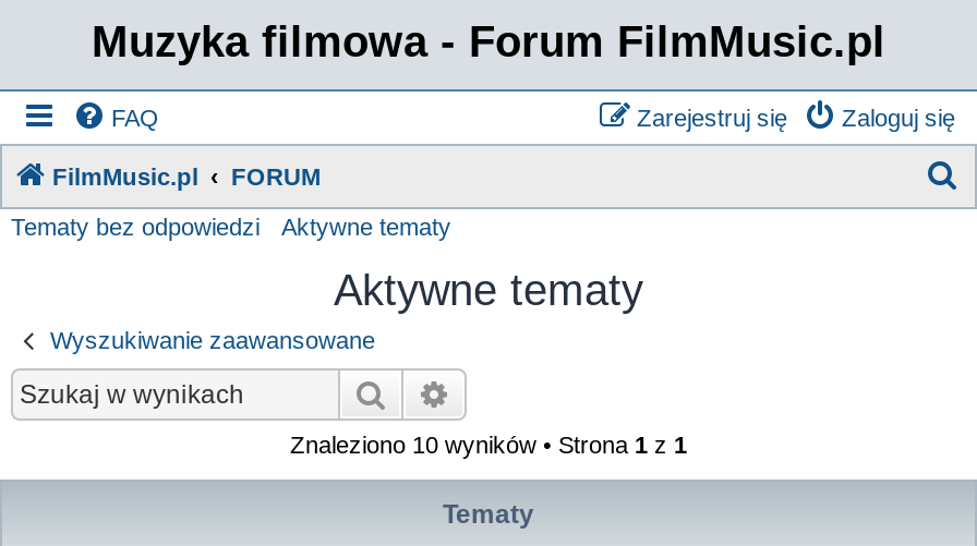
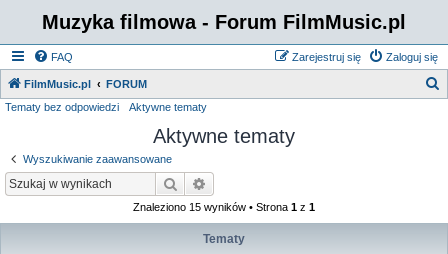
- Znaleziono 10 wyników • Strona 1 z 1
+ Znaleziono 15 wyników • Strona 1 z 1
